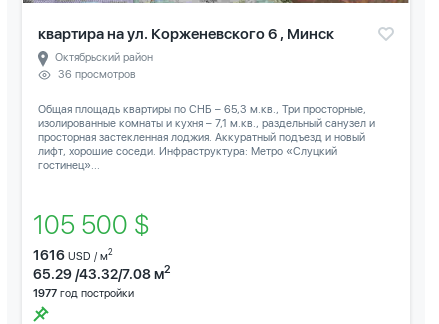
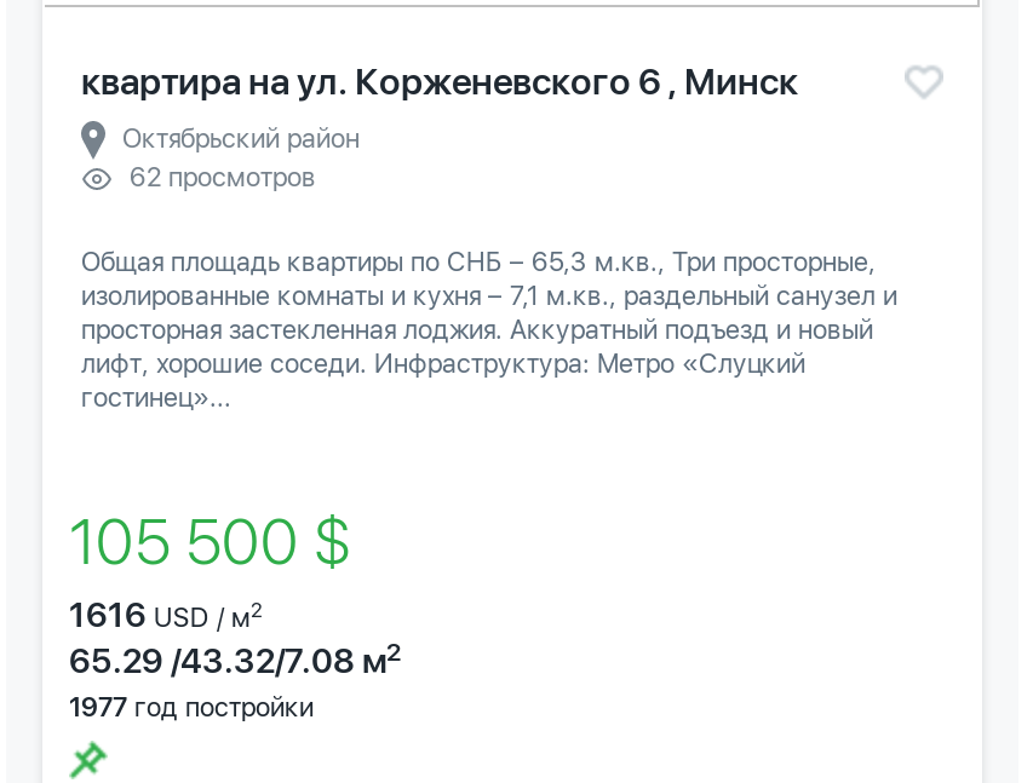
- 36 просмотров
+ 62 просмотров
